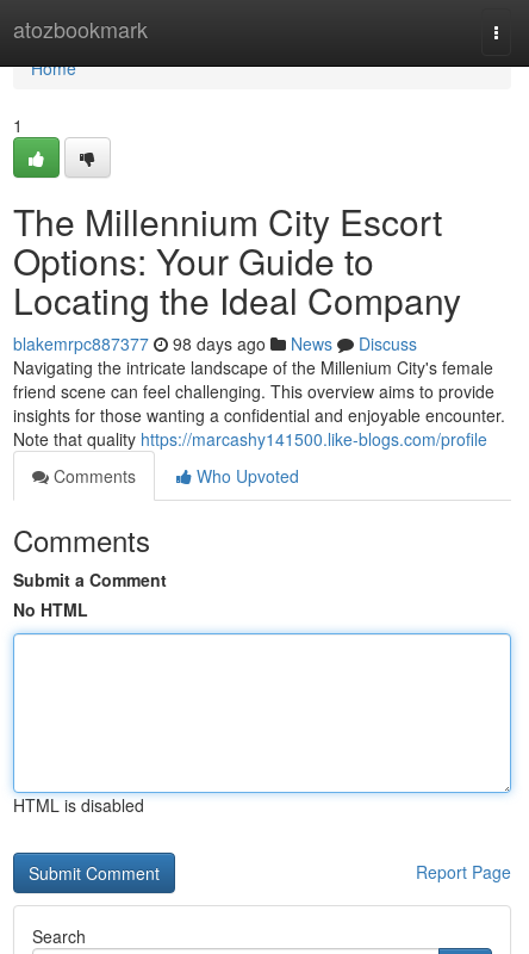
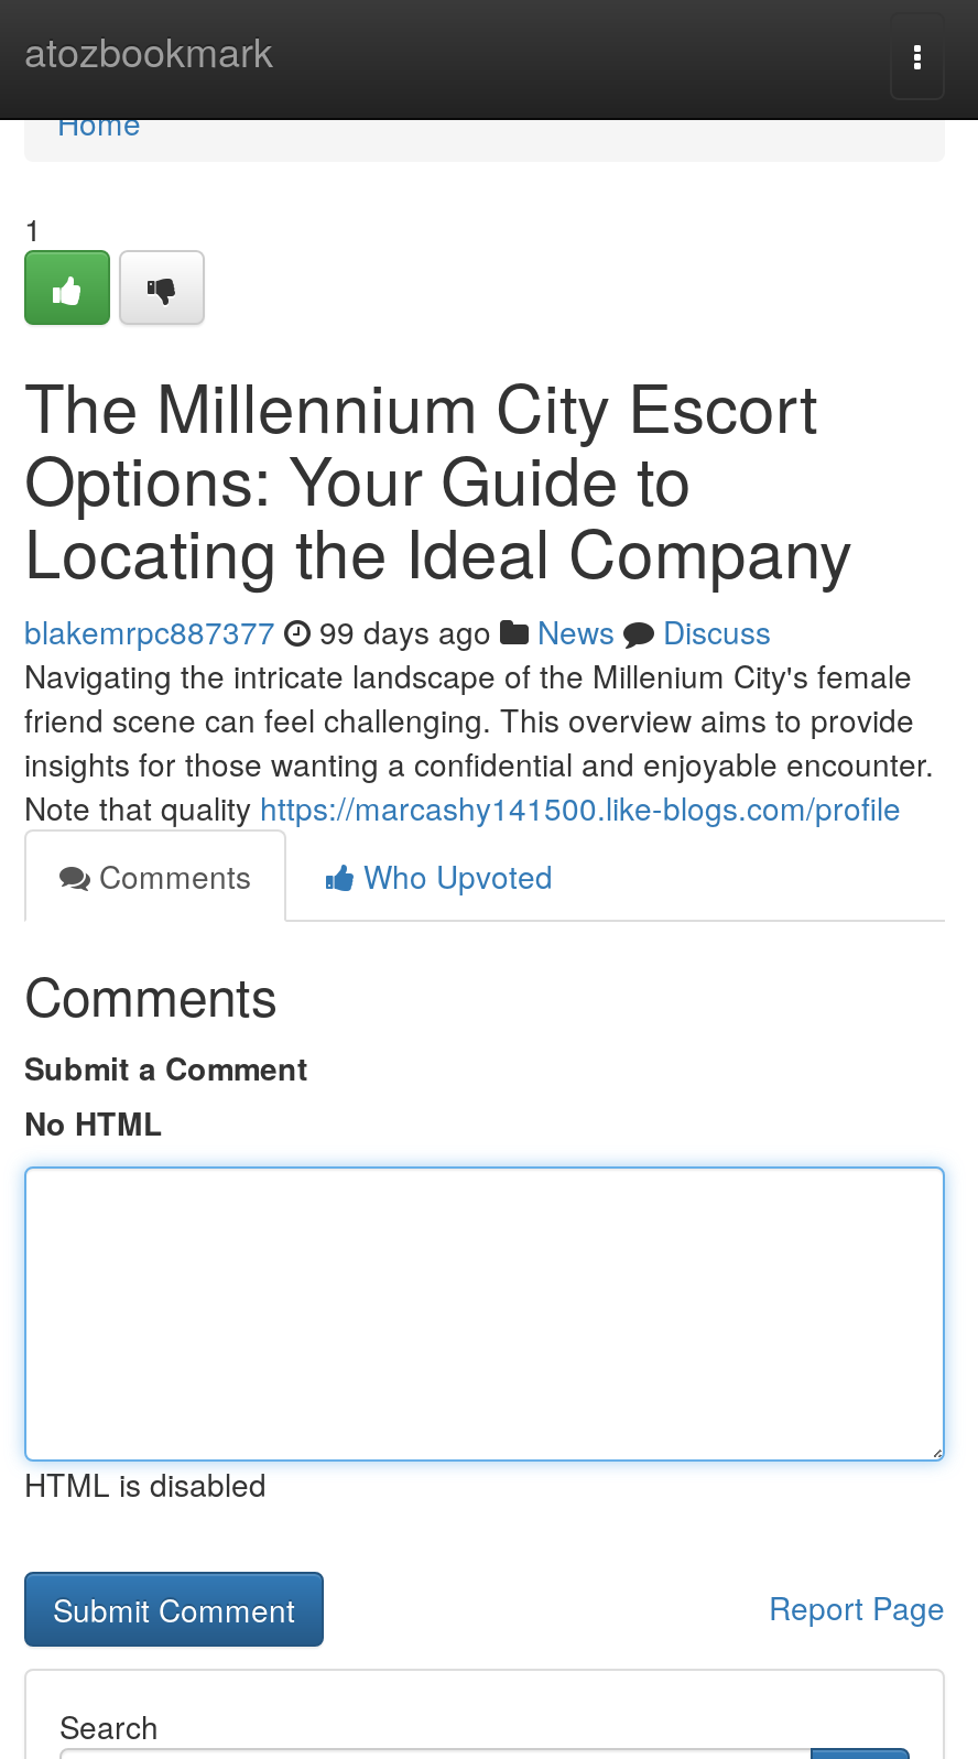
- blakemrpc887377 98 days ago News Discuss
+ blakemrpc887377 99 days ago News Discuss
